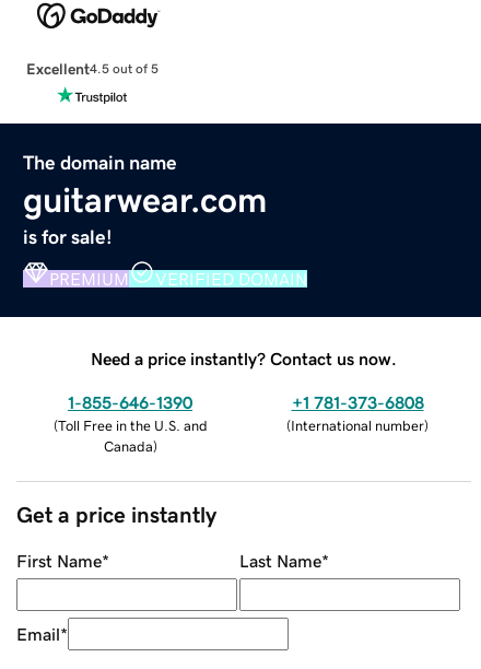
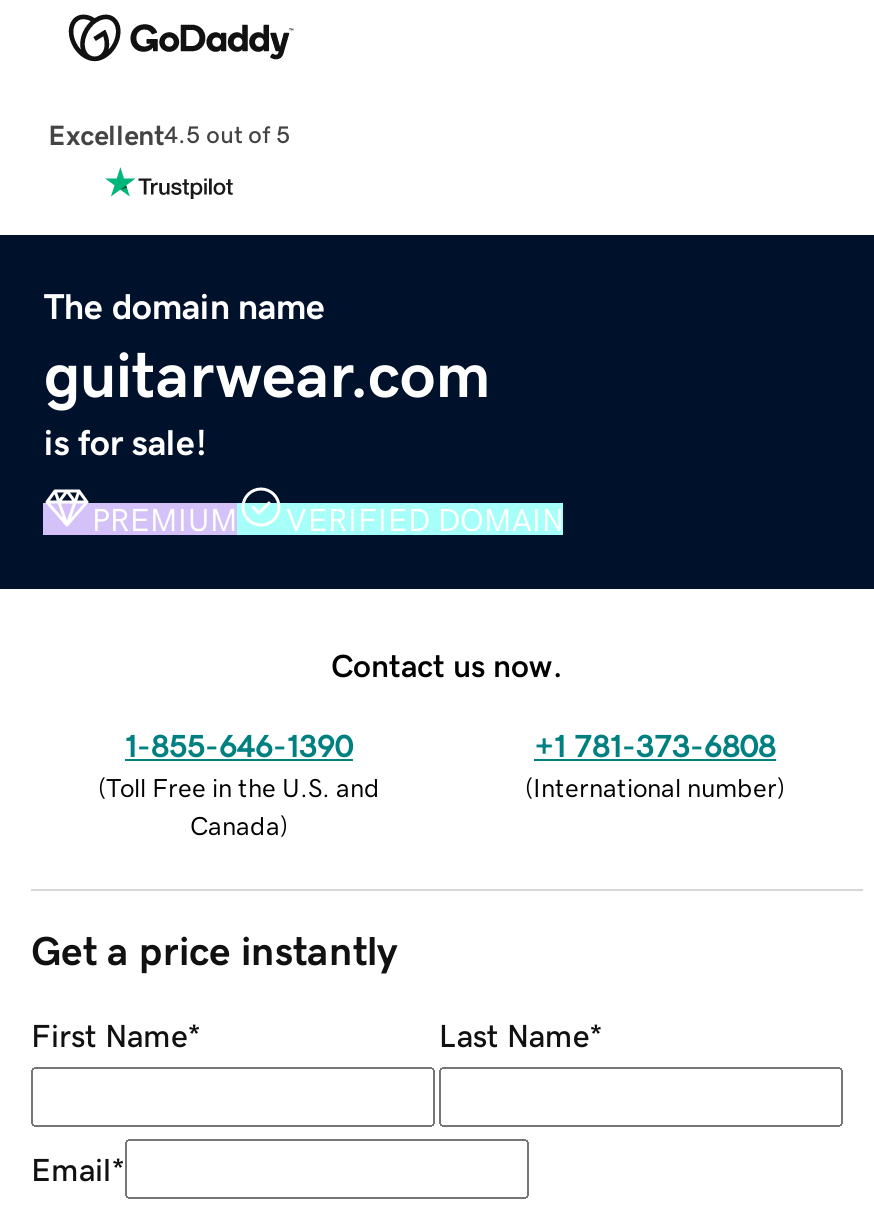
- Need a price instantly? Contact us now.
+ Contact us now.
